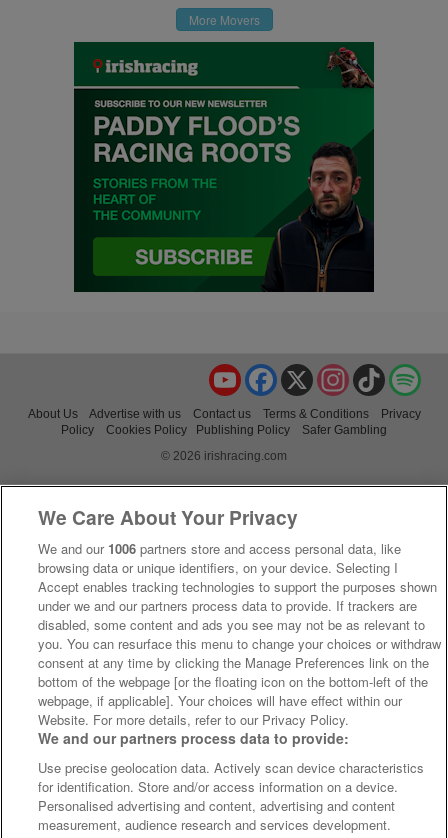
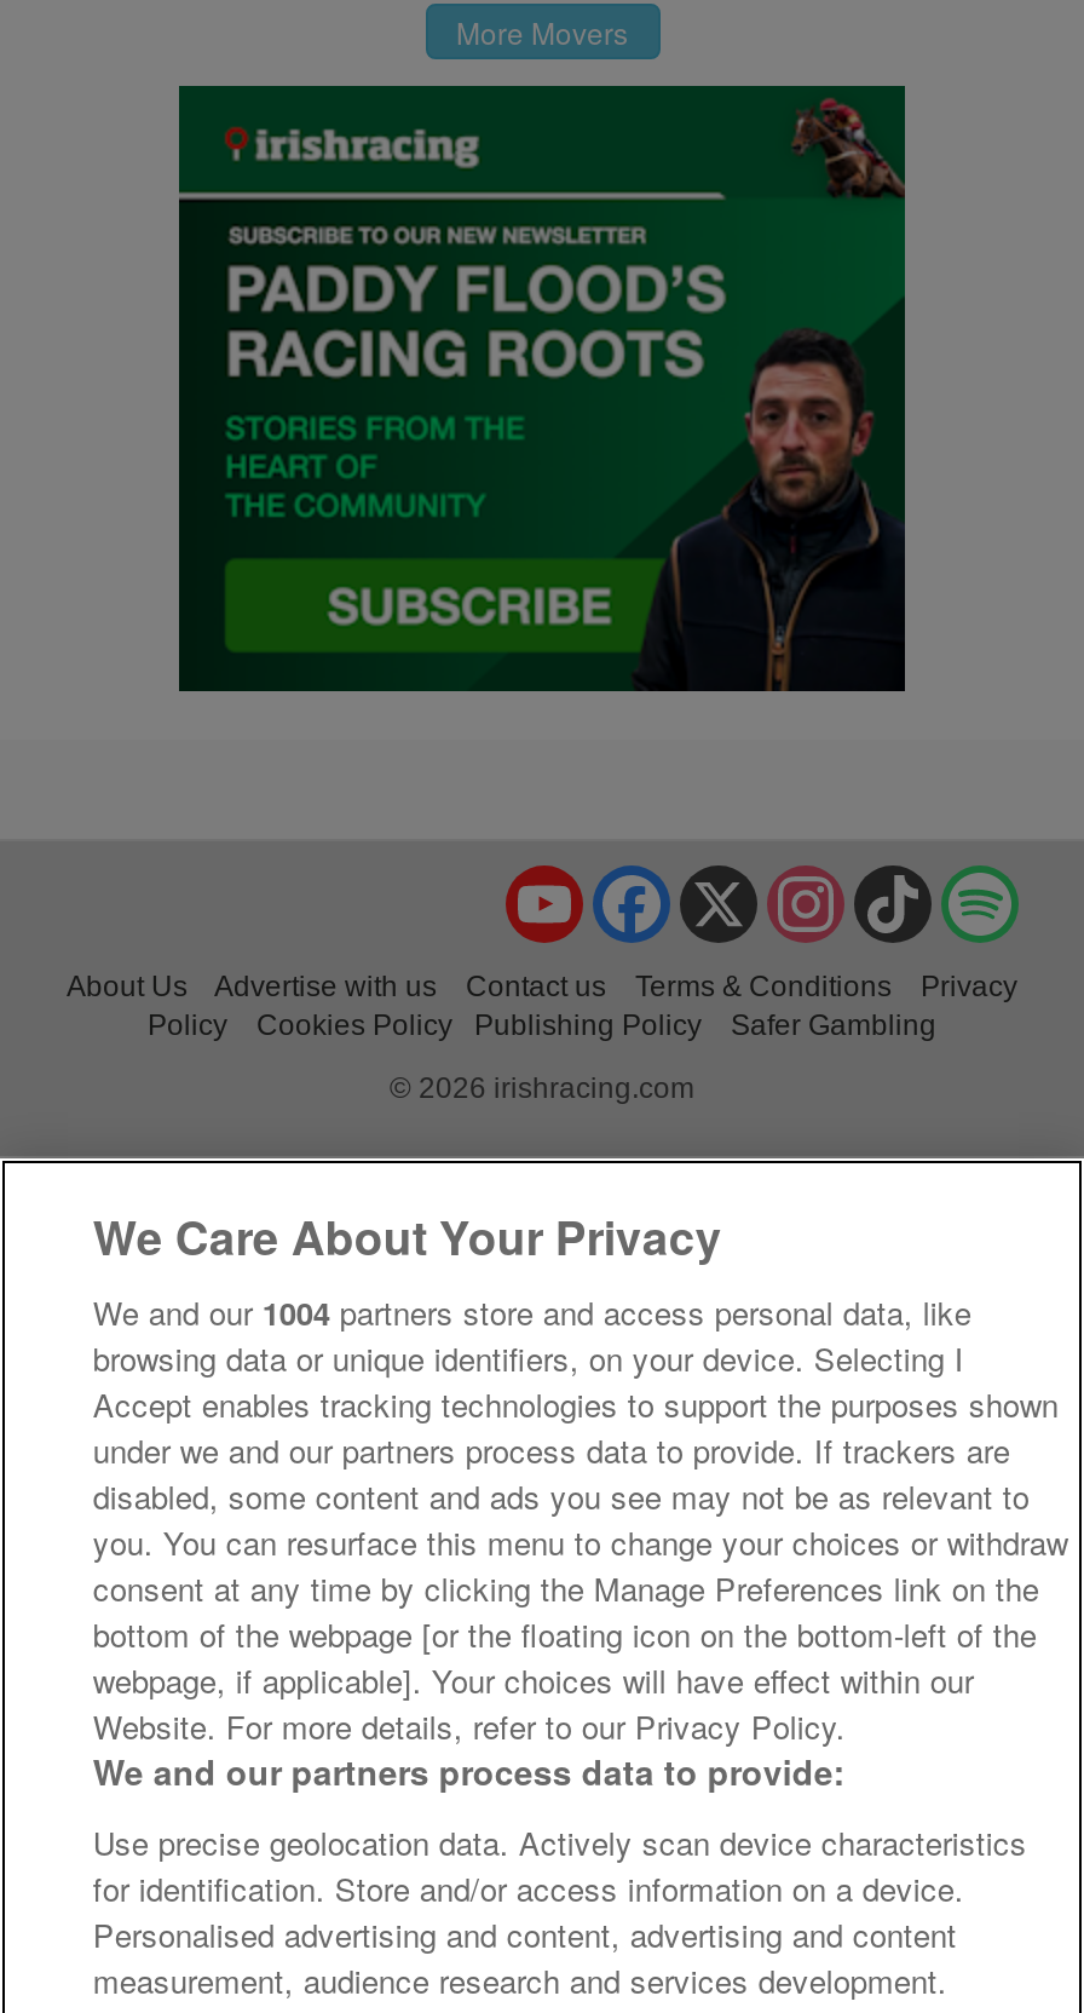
- We and our 1006 partners store and access personal data, like
+ We and our 1004 partners store and access personal data, like
